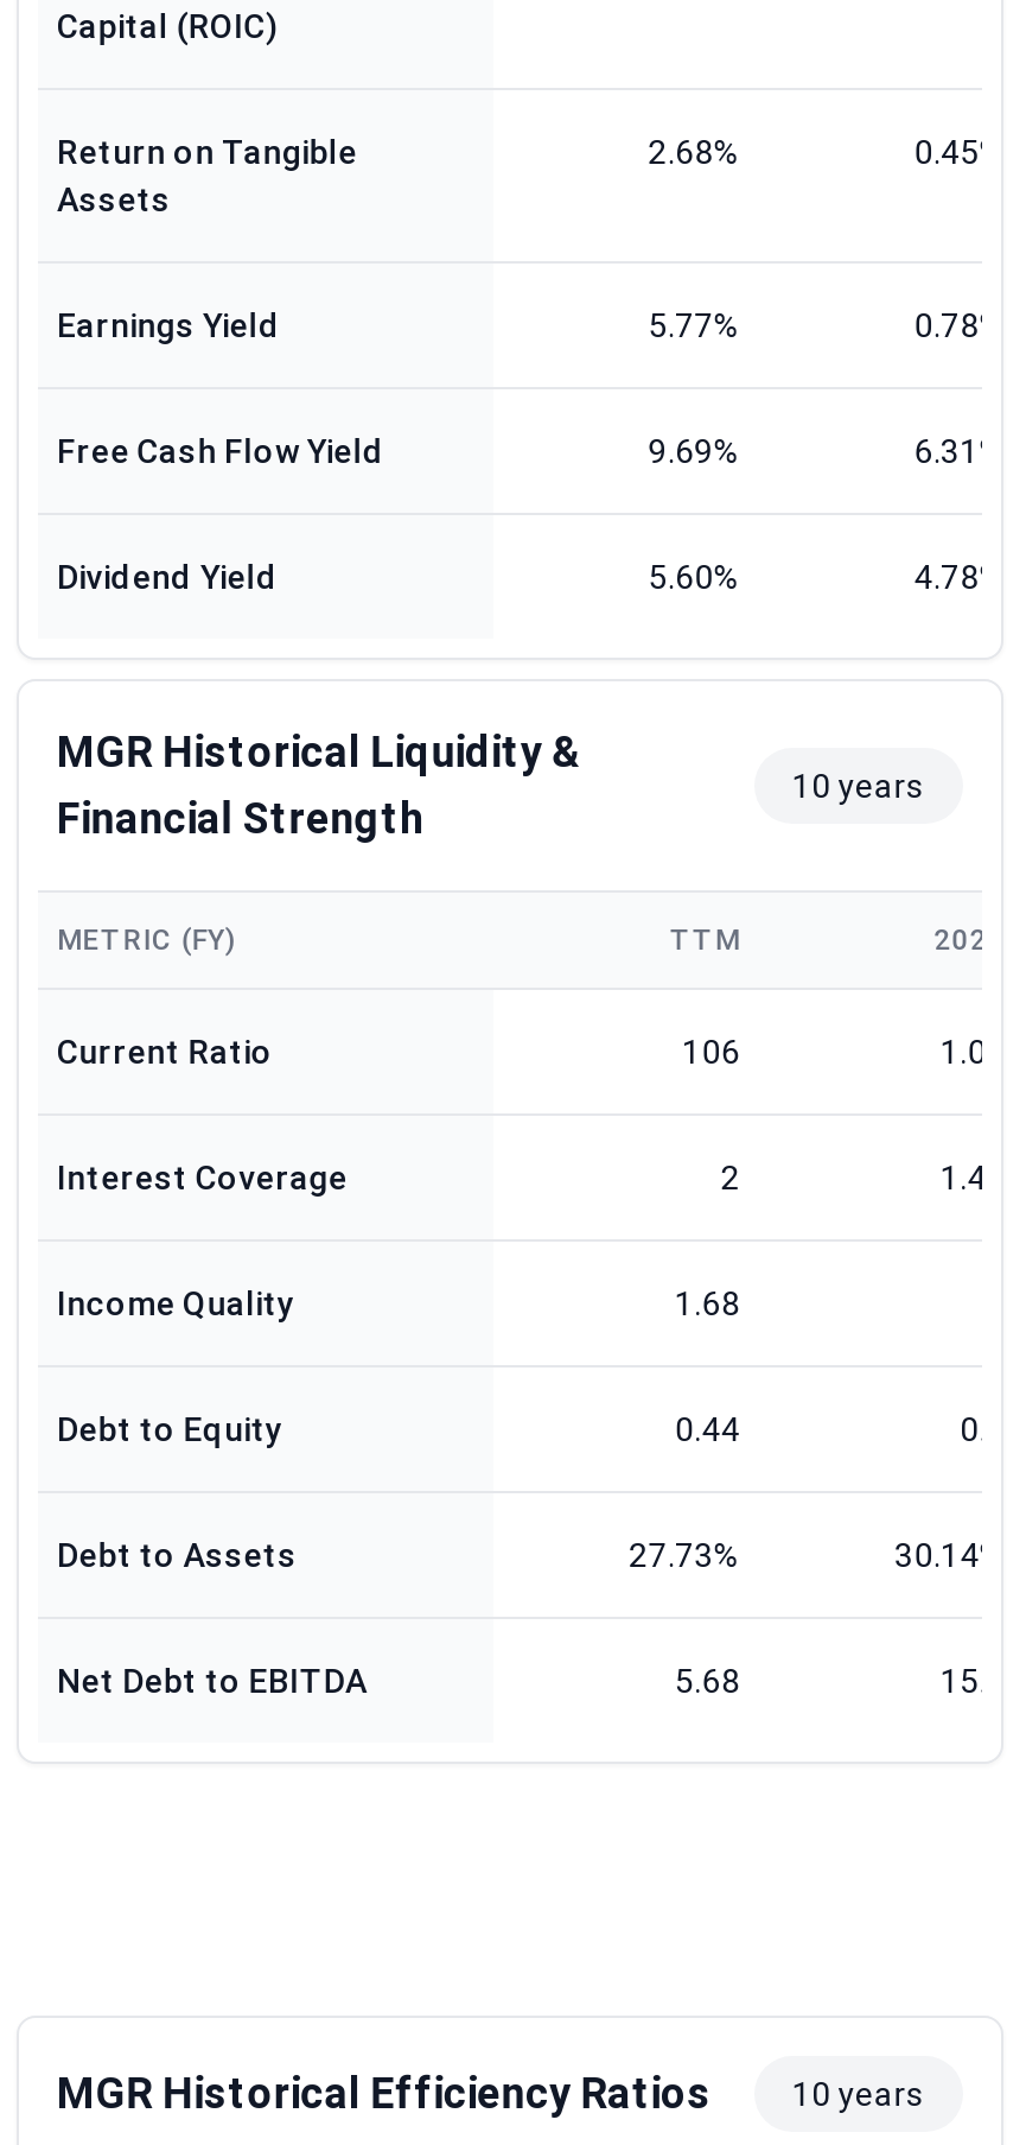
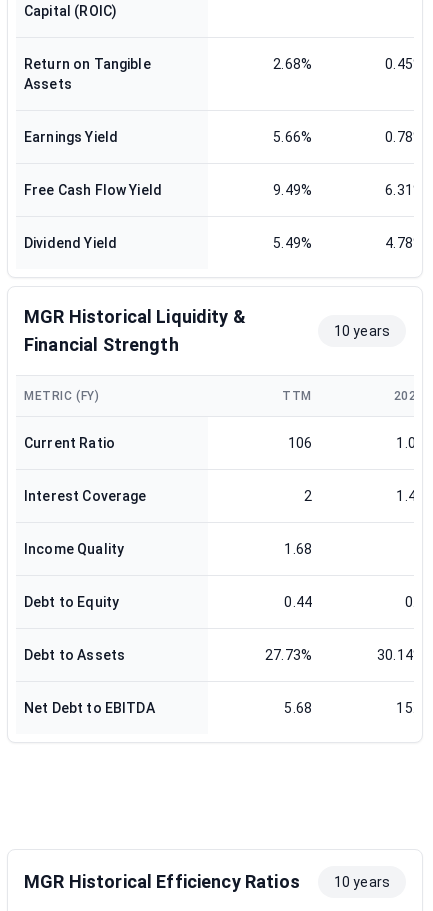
- 5.77%
+ 5.66%

- 9.69%
+ 9.49%

- 5.60%
+ 5.49%
